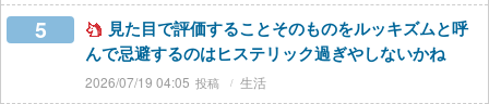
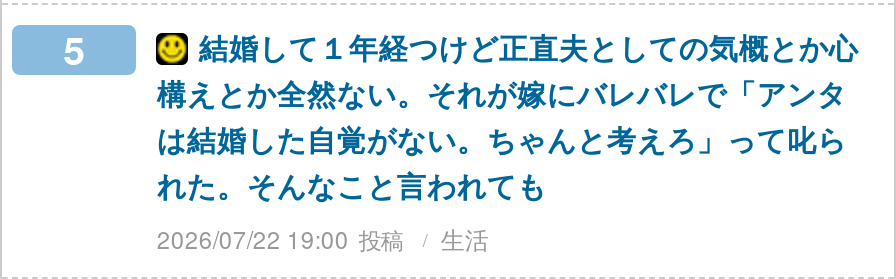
- 見た目で評価することそのものをルッキズムと呼
- んで忌避するのはヒステリック過ぎやしないかね
- 2026/07/19 04:05
+ 結婚して１年経つけど正直夫としての気概とか心
+ 構えとか全然ない。それが嫁にバレバレで「アンタ
+ は結婚した自覚がない。ちゃんと考えろ」って叱ら
+ れた。そんなこと言われても
+ 2026/07/22 19:00
